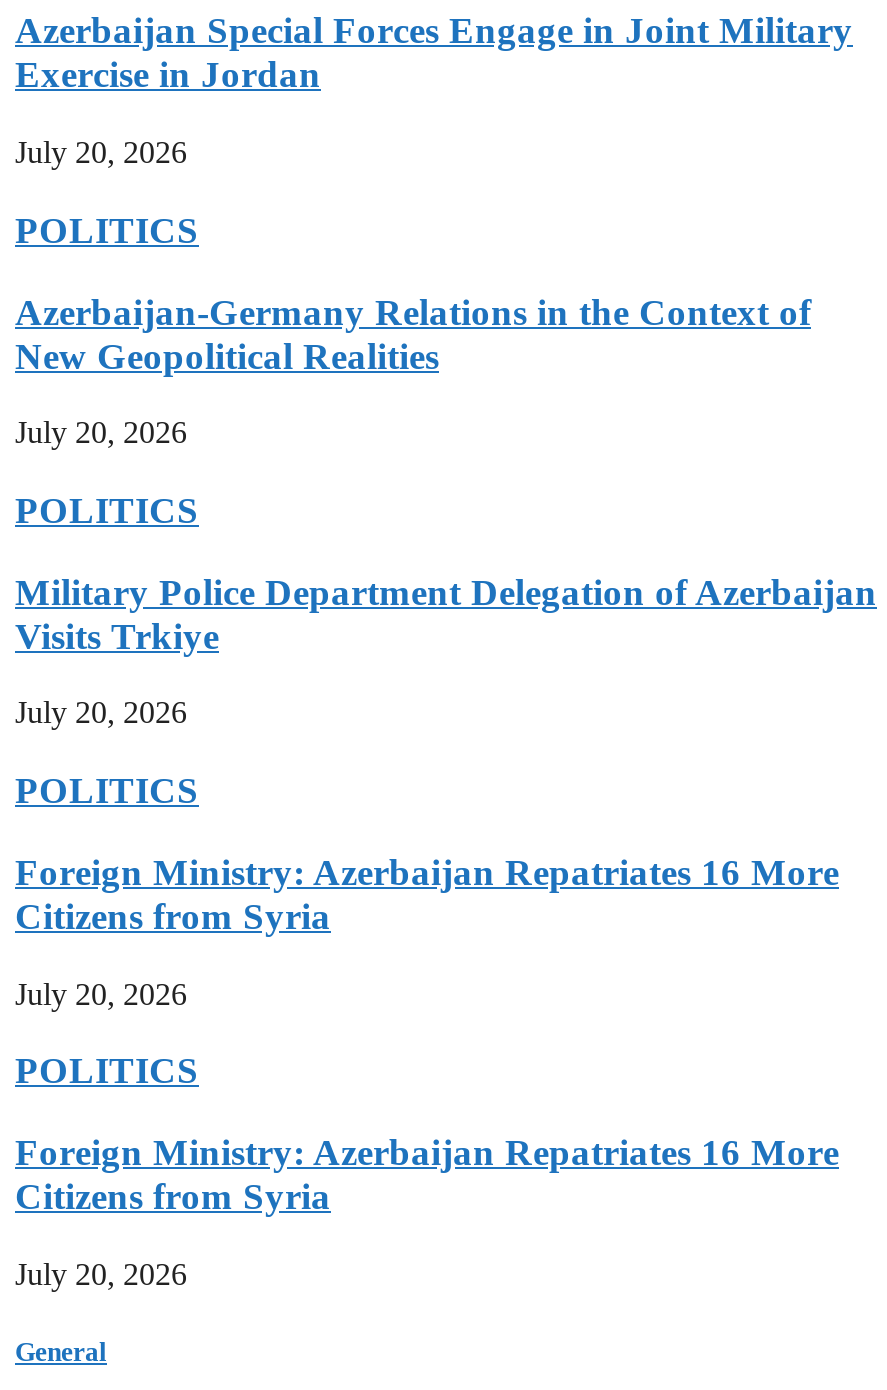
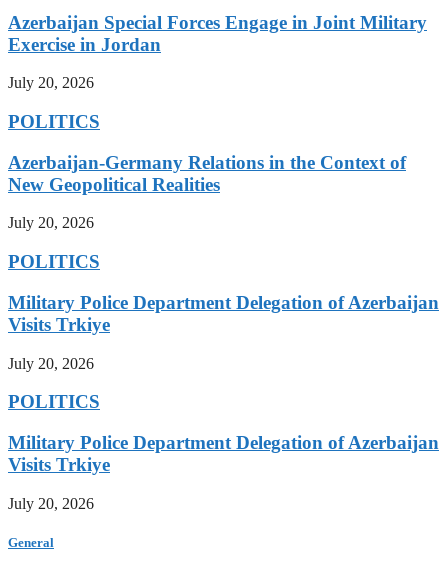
- Foreign Ministry: Azerbaijan Repatriates 16 More
- Citizens from Syria
- July 20, 2026
- POLITICS
- Foreign Ministry: Azerbaijan Repatriates 16 More
- Citizens from Syria
+ Military Police Department Delegation of Azerbaijan
+ Visits Trkiye
